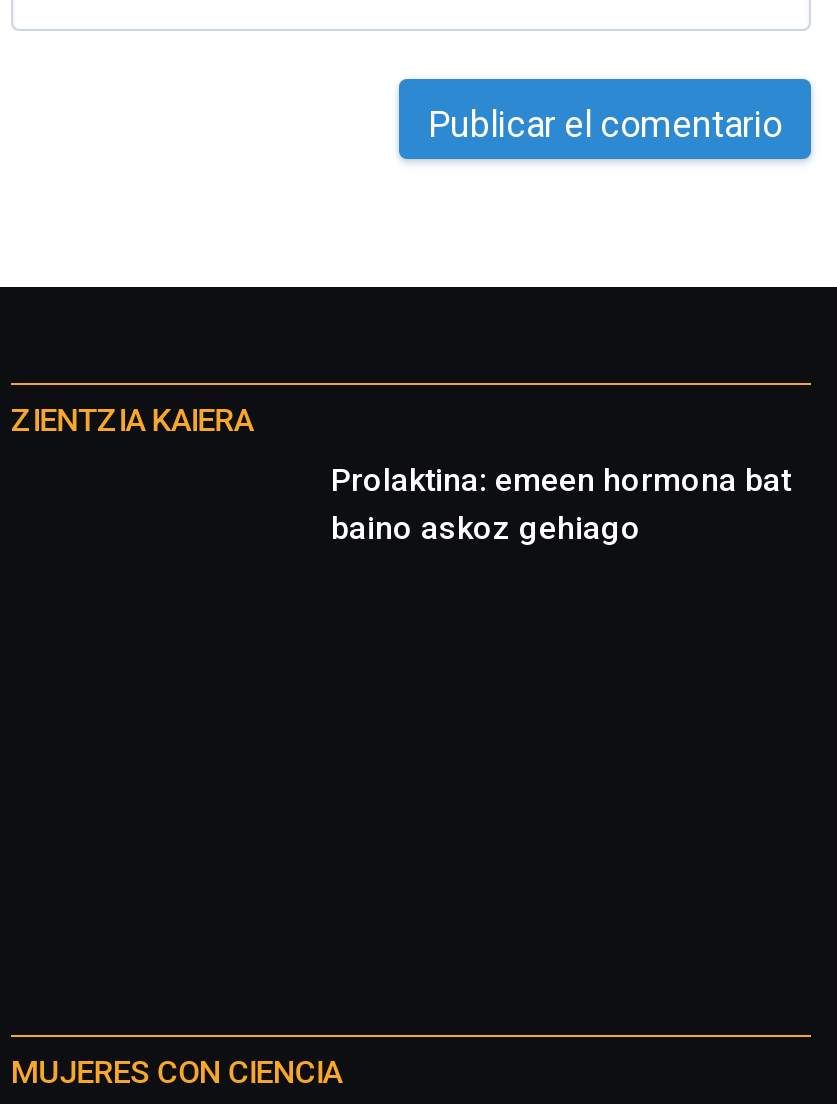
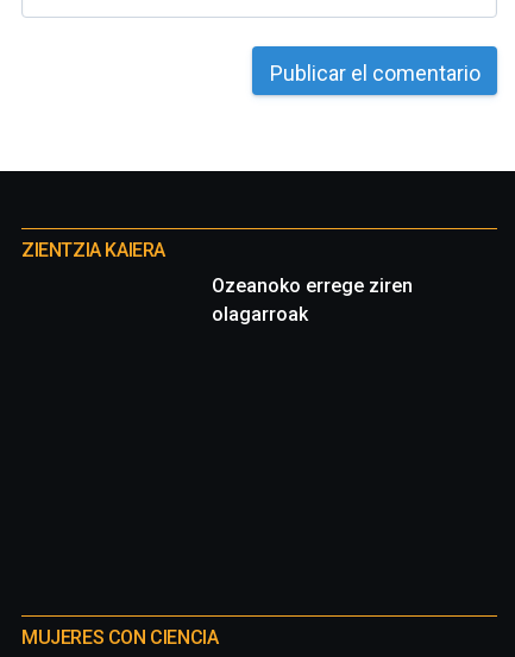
- Prolaktina: emeen hormona bat
- baino askoz gehiago
+ Ozeanoko errege ziren
+ olagarroak
